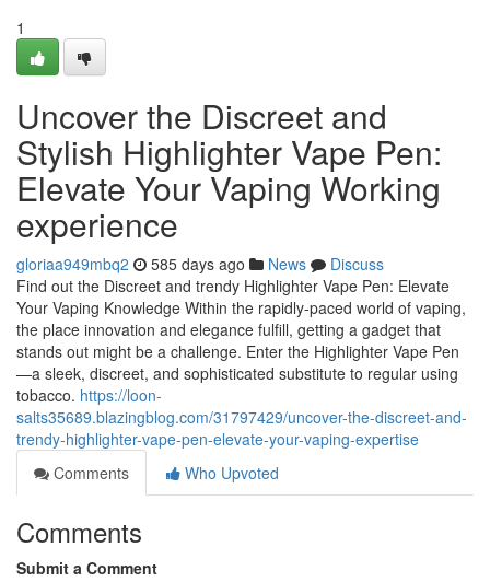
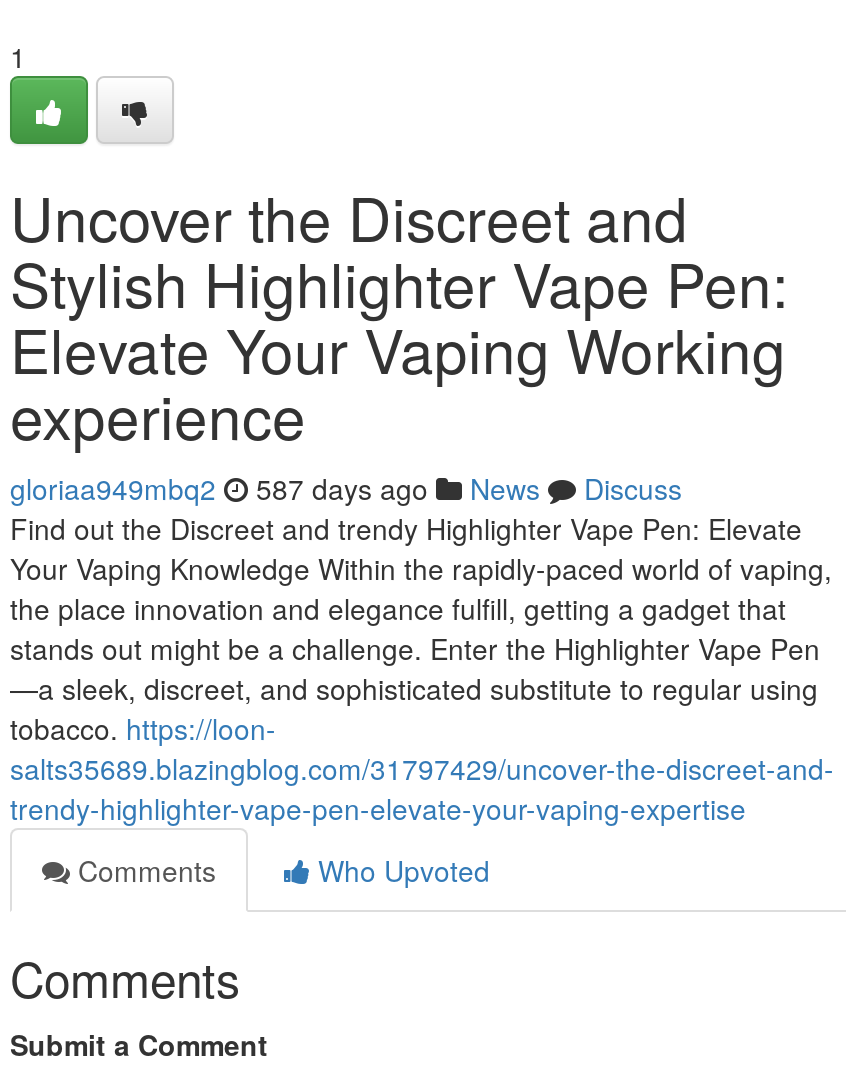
- gloriaa949mbq2 585 days ago News Discuss
+ gloriaa949mbq2 587 days ago News Discuss
